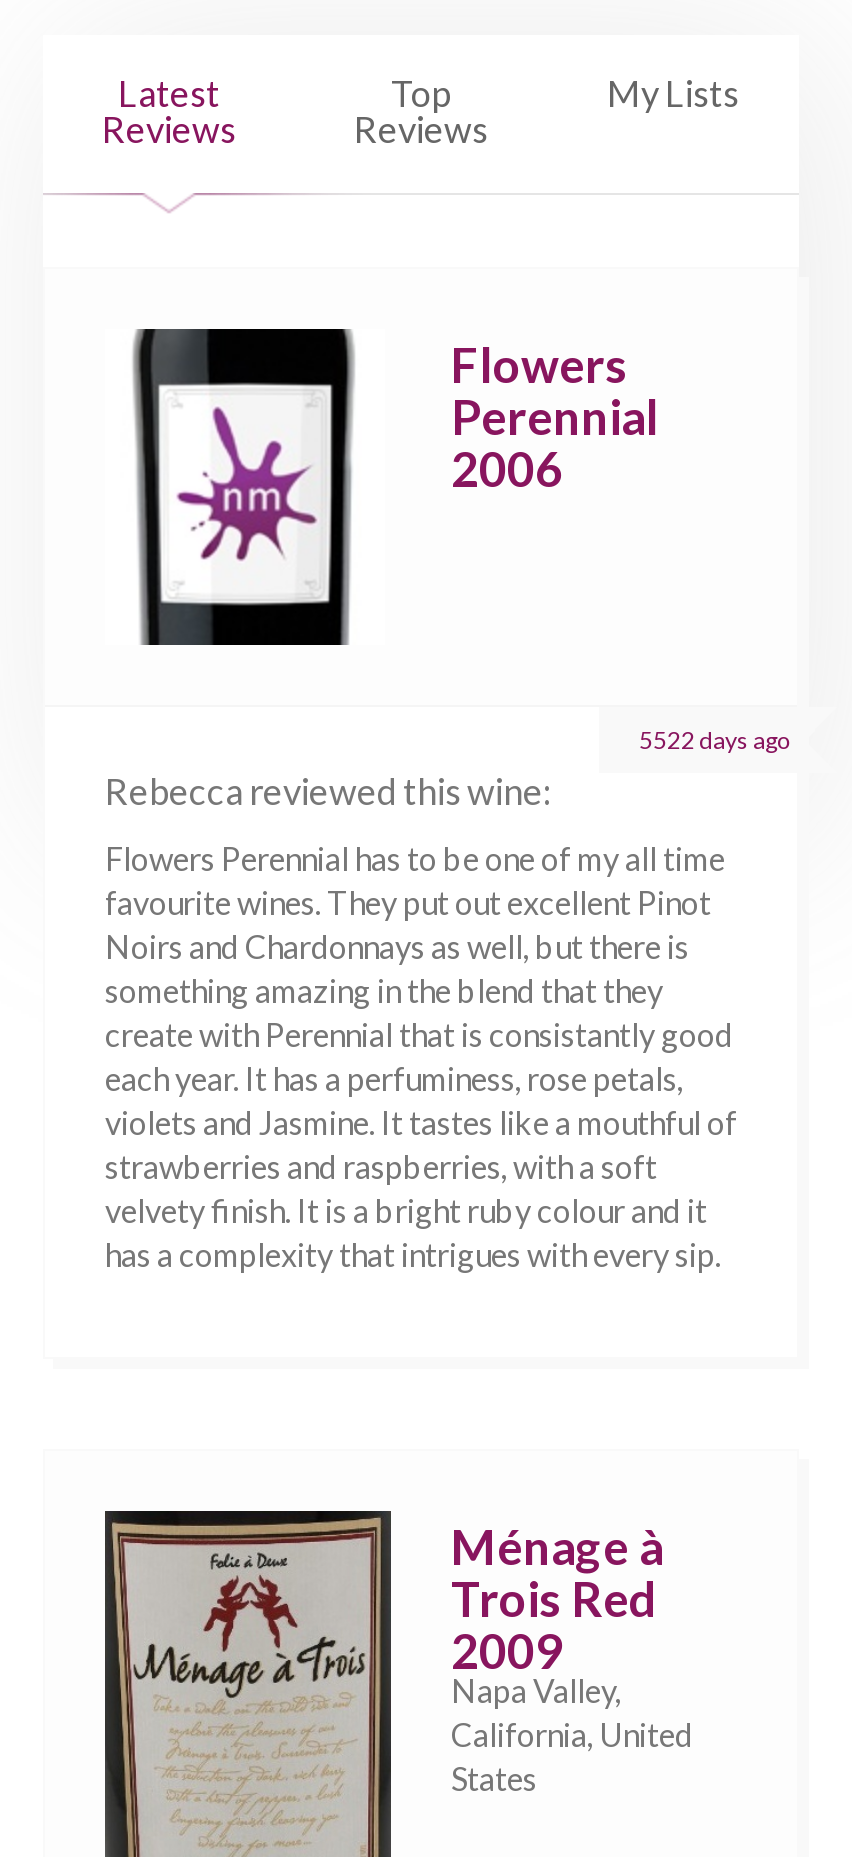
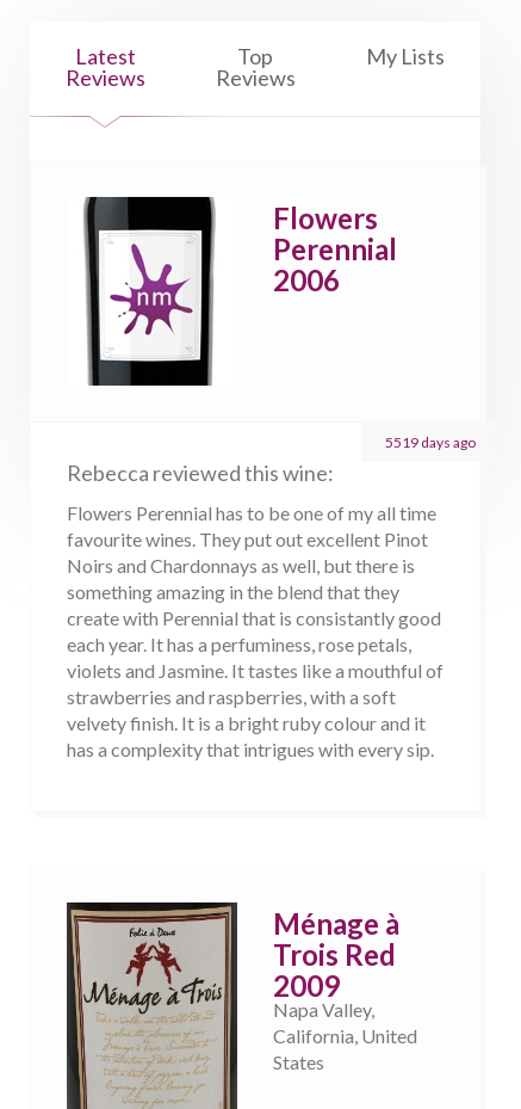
- 5522 days ago
+ 5519 days ago
